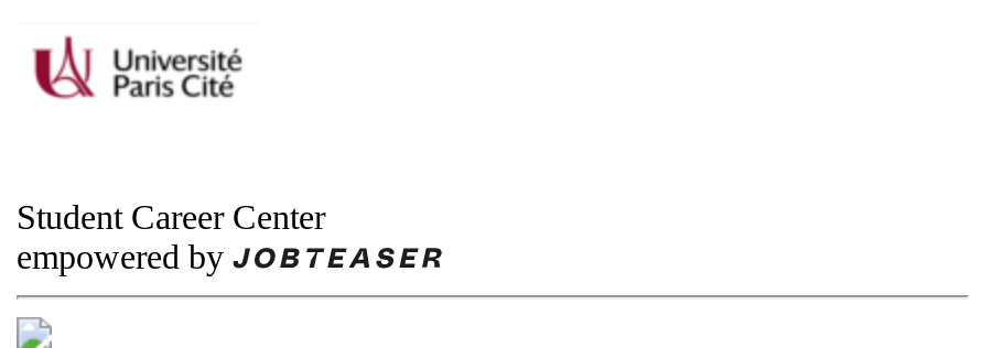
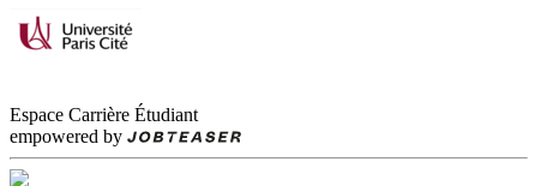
- Student Career Center
+ Espace Carrière Étudiant
